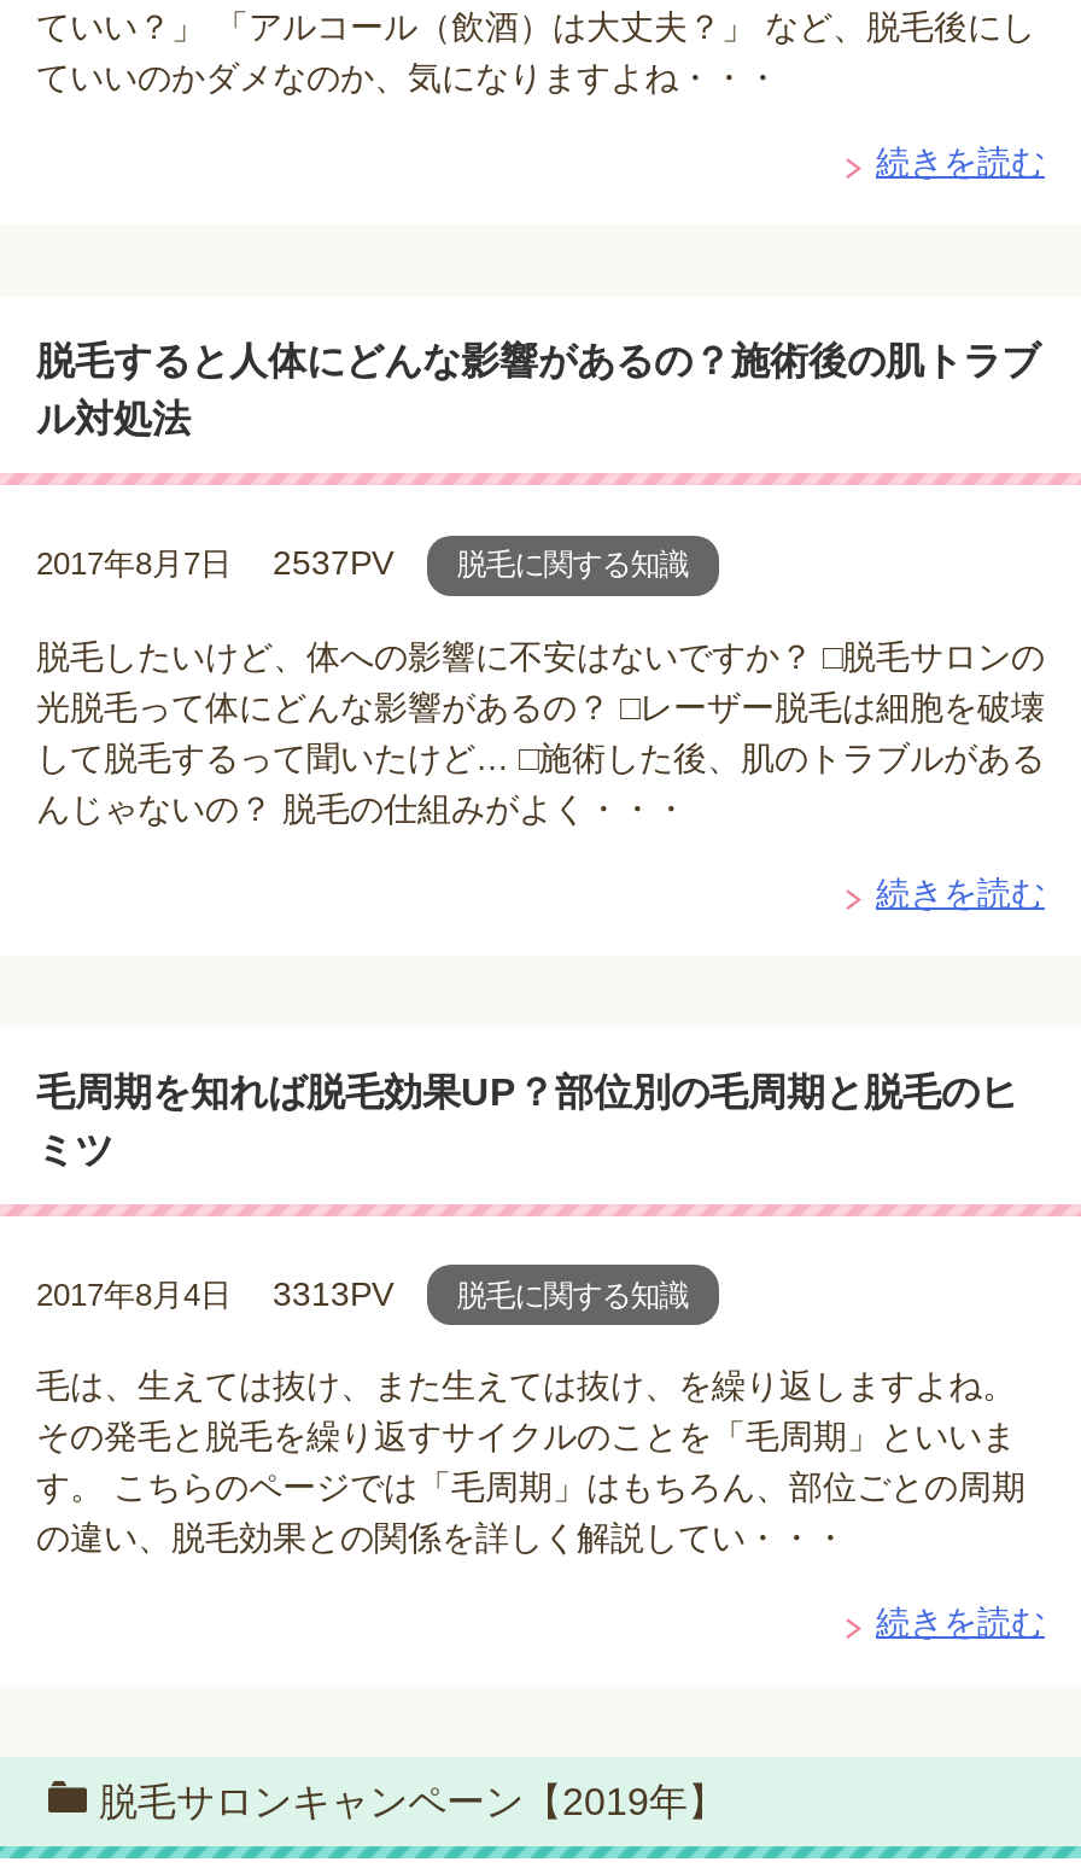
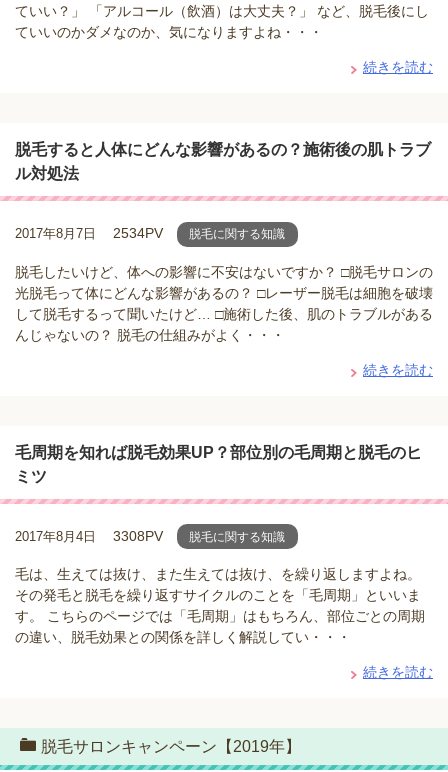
- 2017年8月7日 2537PV 脱毛に関する知識
+ 2017年8月7日 2534PV 脱毛に関する知識

- 2017年8月4日 3313PV 脱毛に関する知識
+ 2017年8月4日 3308PV 脱毛に関する知識
